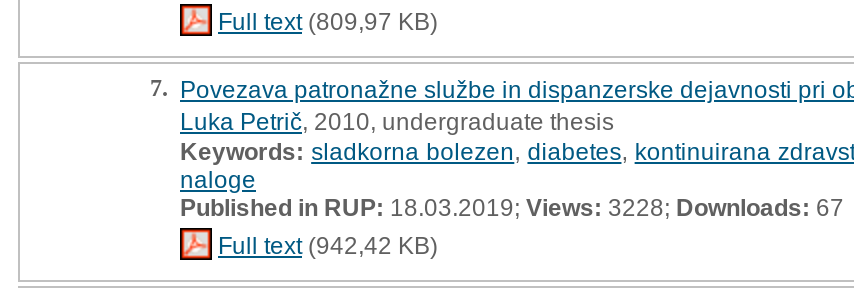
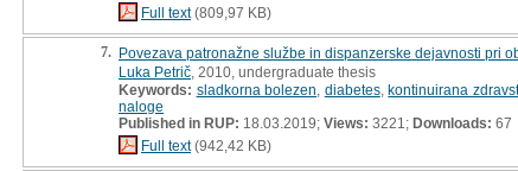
- Published in RUP: 18.03.2019; Views: 3228; Downloads: 67
+ Published in RUP: 18.03.2019; Views: 3221; Downloads: 67
